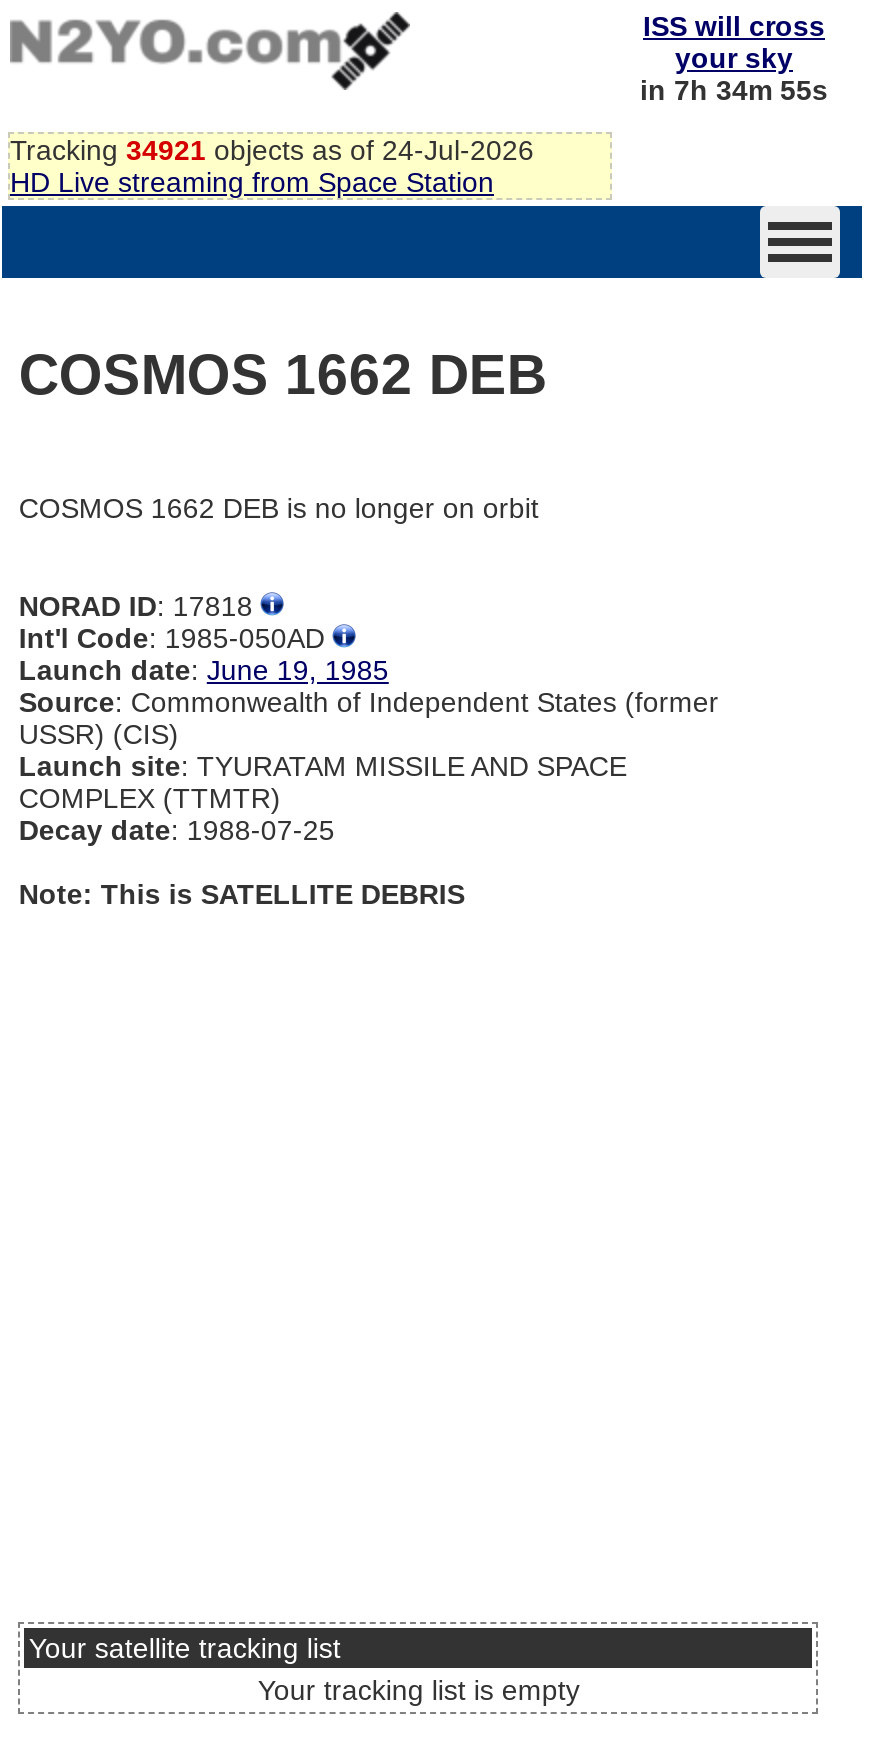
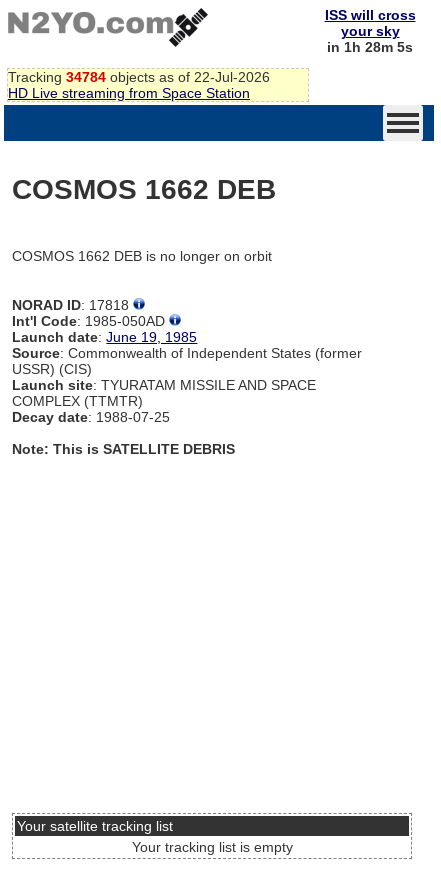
- in 7h 34m 55s
+ in 1h 28m 5s

- Tracking 34921 objects as of 24-Jul-2026
+ Tracking 34784 objects as of 22-Jul-2026
